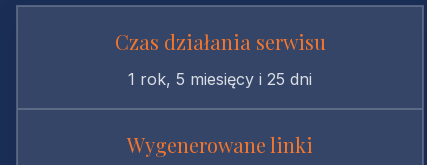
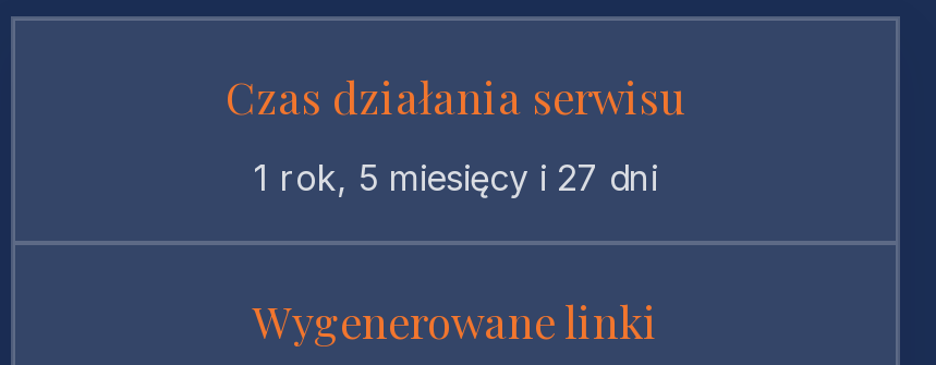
- 1 rok, 5 miesięcy i 25 dni
+ 1 rok, 5 miesięcy i 27 dni
